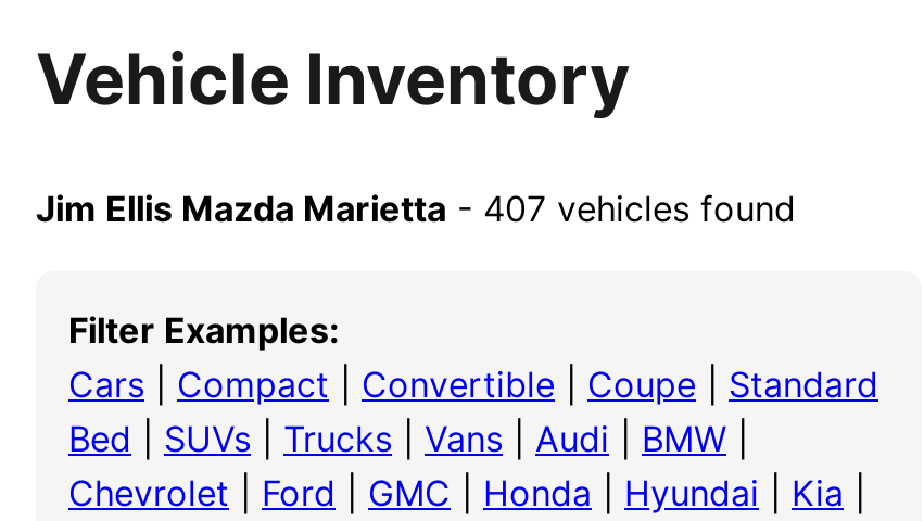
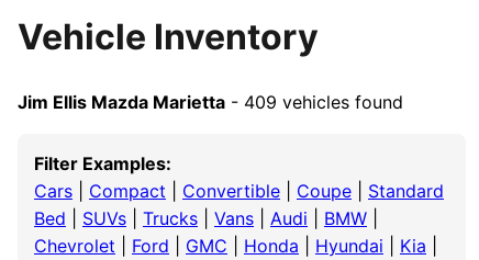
- Jim Ellis Mazda Marietta - 407 vehicles found
+ Jim Ellis Mazda Marietta - 409 vehicles found
